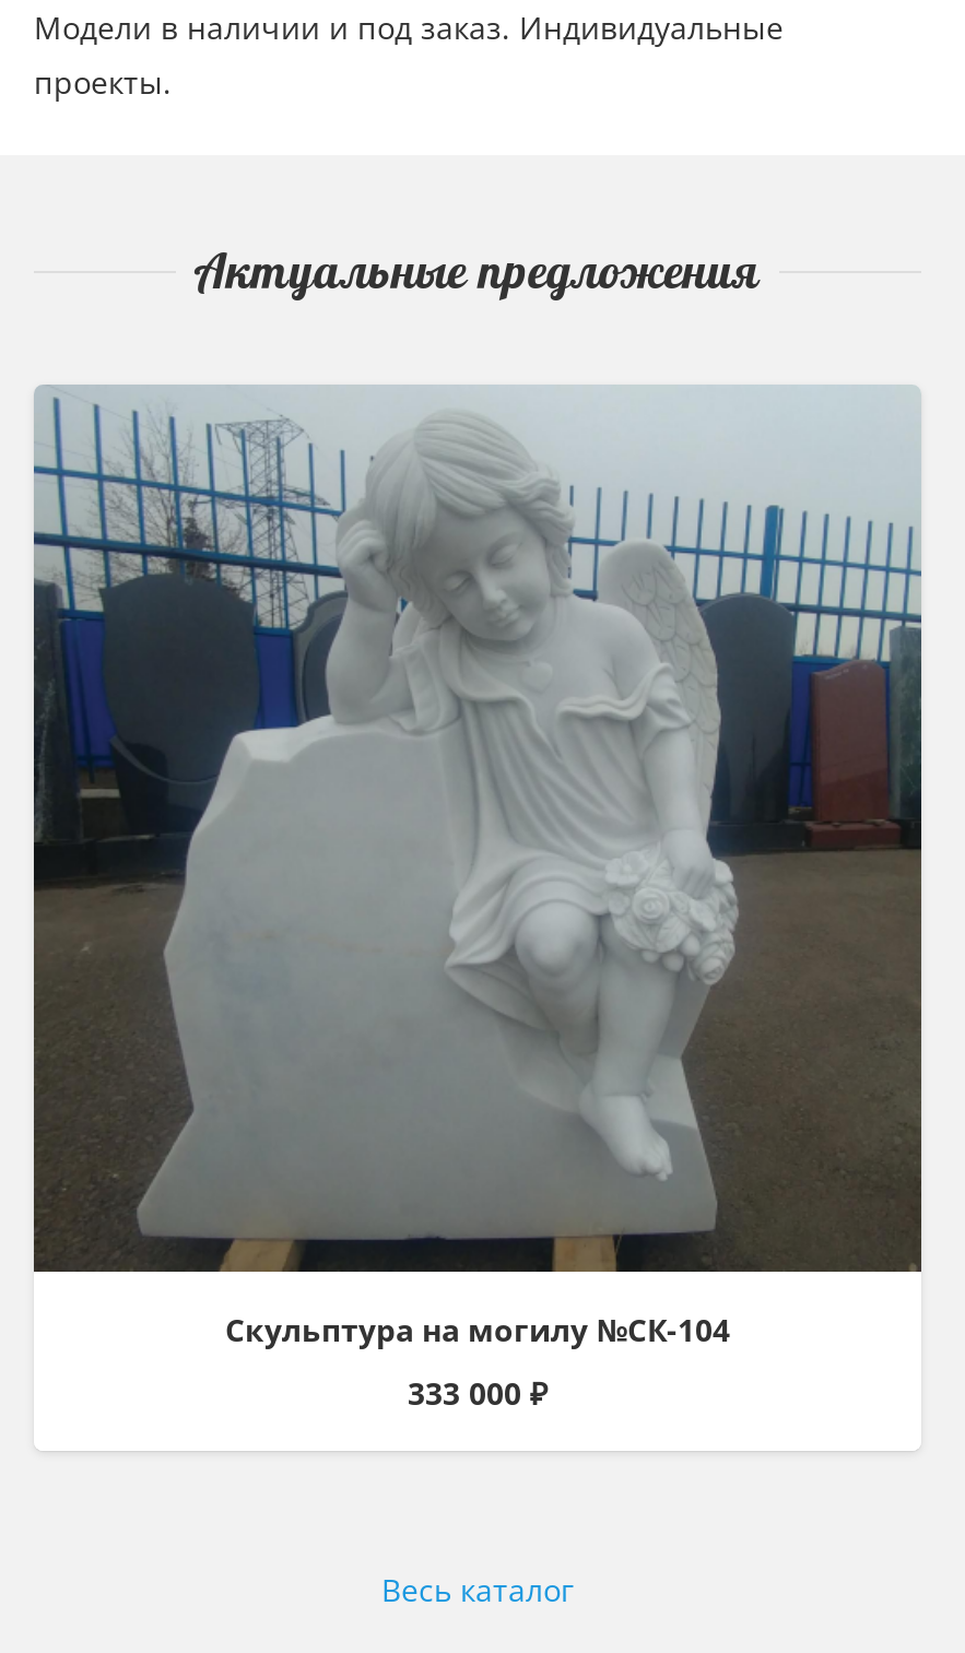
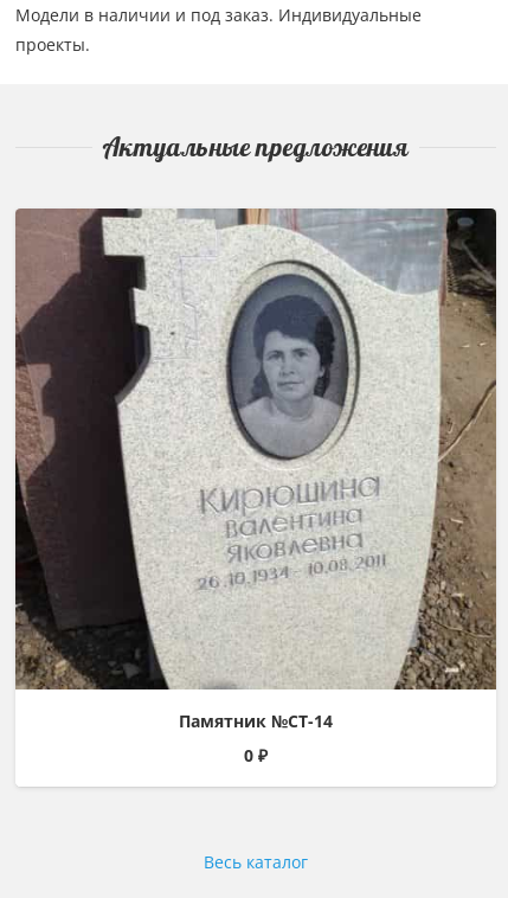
- [image]
- Скульптура на могилу №СК-104
+ [image]
+ Памятник №СТ-14

- 333 000 ₽
+ 0 ₽
